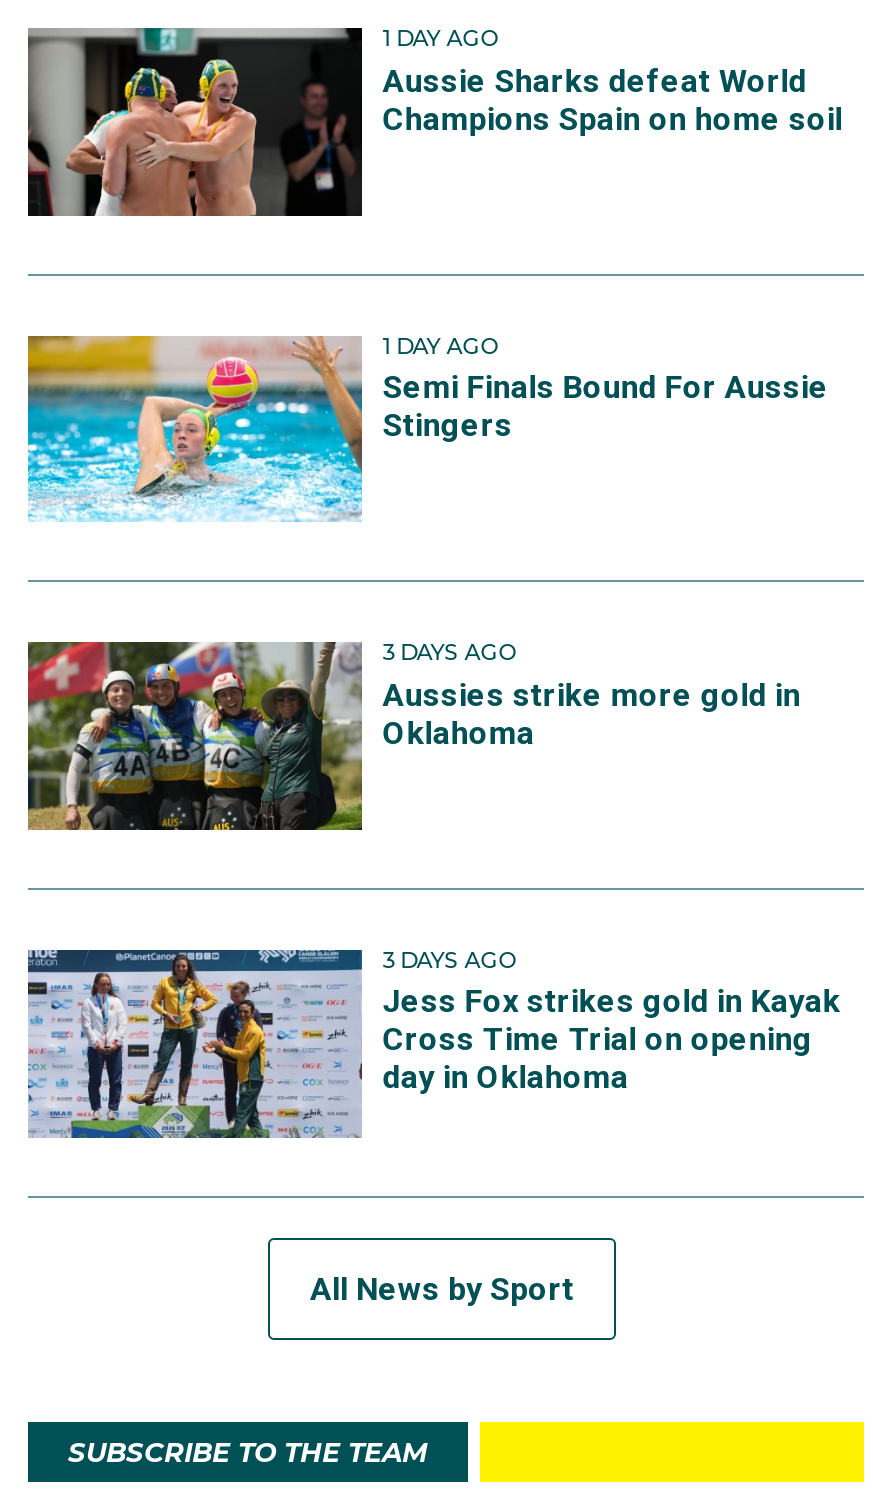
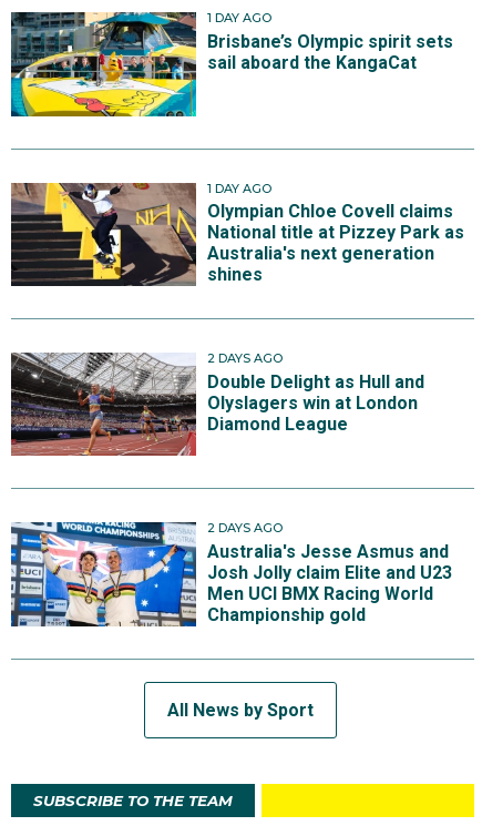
- [image]
- Aussie Sharks defeat World
- Champions Spain on home soil
+ [image]
+ Brisbane’s Olympic spirit sets
+ sail aboard the KangaCat

- [image]
- Semi Finals Bound For Aussie
- Stingers
+ [image]
+ Olympian Chloe Covell claims
+ National title at Pizzey Park as
+ Australia's next generation
+ shines

- [image]
- 3 DAYS AGO
- Aussies strike more gold in
- Oklahoma
+ [image]
+ 2 DAYS AGO
+ Double Delight as Hull and
+ Olyslagers win at London
+ Diamond League

- [image]
- 3 DAYS AGO
- Jess Fox strikes gold in Kayak
- Cross Time Trial on opening
- day in Oklahoma
+ [image]
+ 2 DAYS AGO
+ Australia's Jesse Asmus and
+ Josh Jolly claim Elite and U23
+ Men UCI BMX Racing World
+ Championship gold
